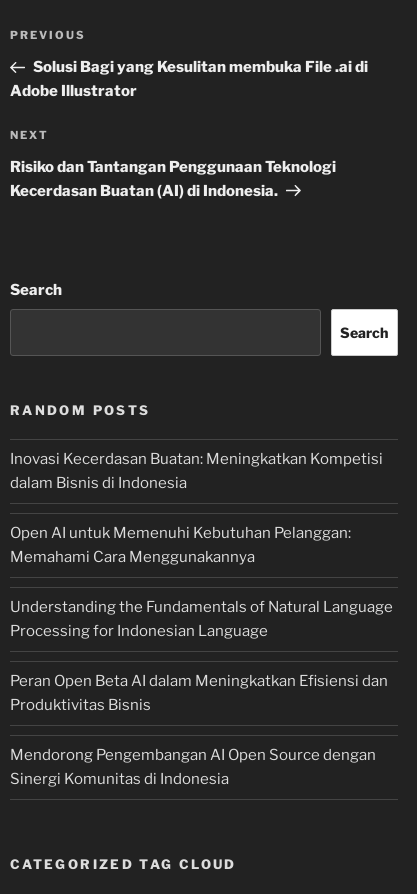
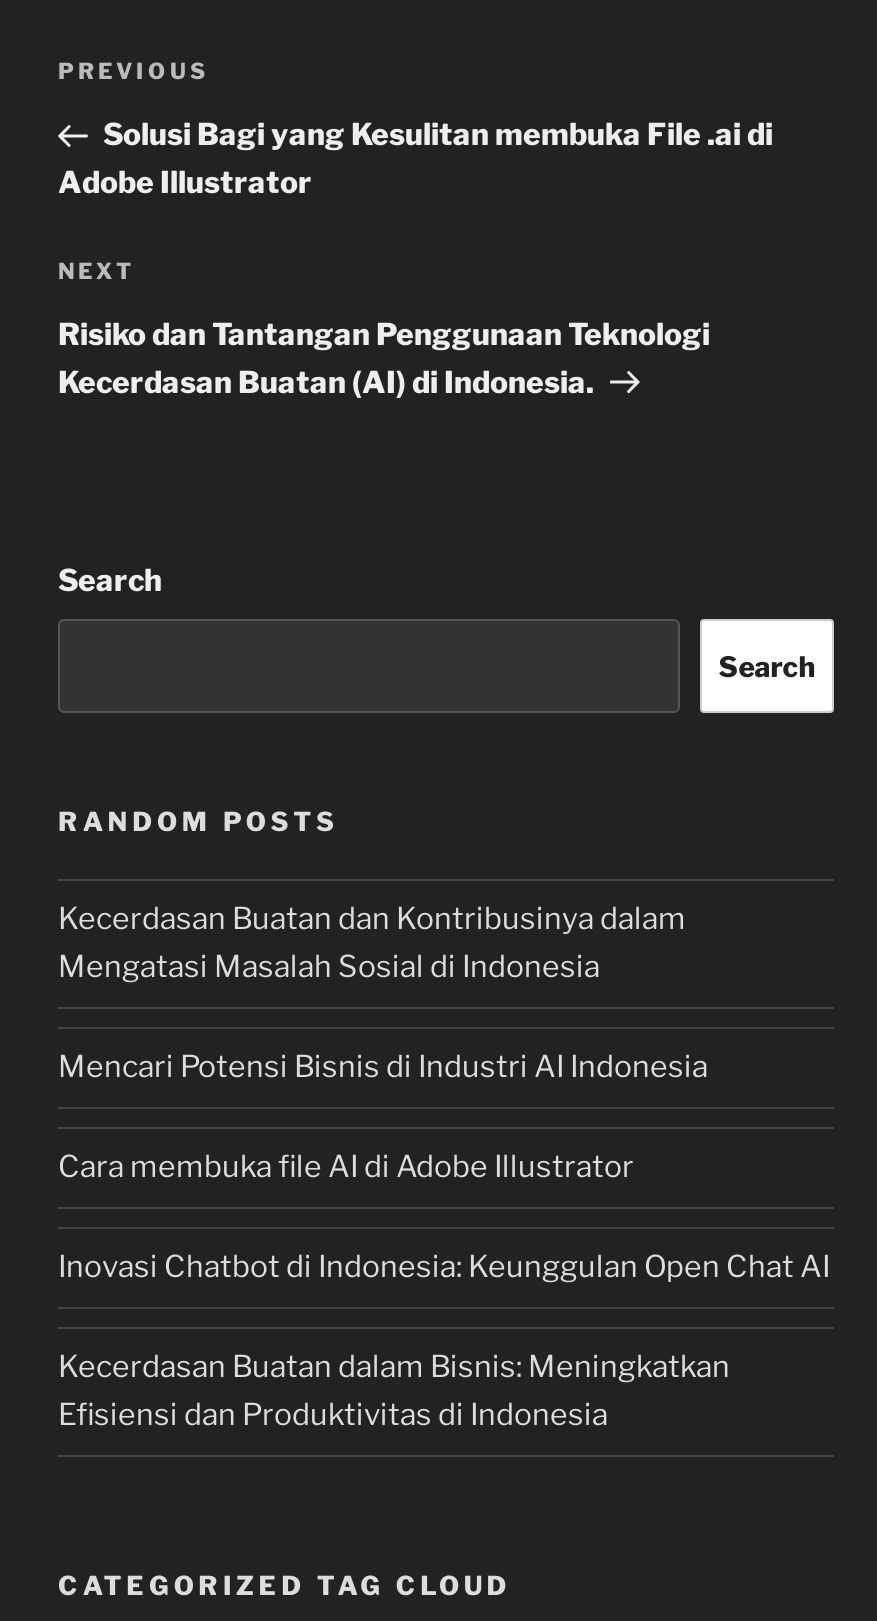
- Inovasi Kecerdasan Buatan: Meningkatkan Kompetisi
- dalam Bisnis di Indonesia
+ Kecerdasan Buatan dan Kontribusinya dalam
+ Mengatasi Masalah Sosial di Indonesia

- Open AI untuk Memenuhi Kebutuhan Pelanggan:
- Memahami Cara Menggunakannya
+ Mencari Potensi Bisnis di Industri AI Indonesia

- Understanding the Fundamentals of Natural Language
- Processing for Indonesian Language
+ Cara membuka file AI di Adobe Illustrator

- Peran Open Beta AI dalam Meningkatkan Efisiensi dan
- Produktivitas Bisnis
+ Inovasi Chatbot di Indonesia: Keunggulan Open Chat AI

- Mendorong Pengembangan AI Open Source dengan
- Sinergi Komunitas di Indonesia
+ Kecerdasan Buatan dalam Bisnis: Meningkatkan
+ Efisiensi dan Produktivitas di Indonesia
